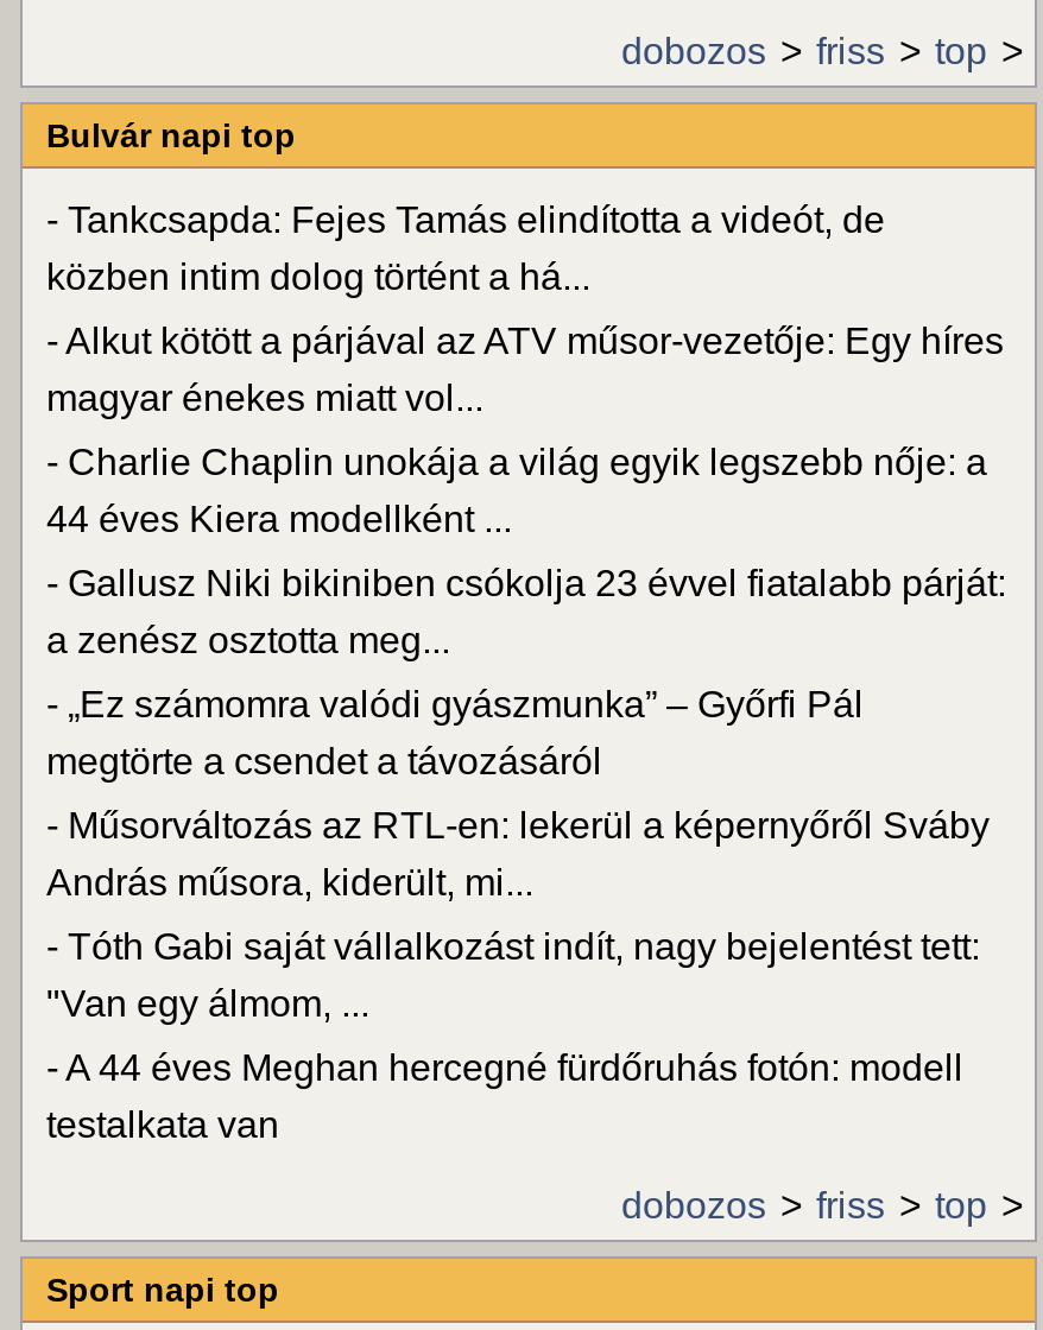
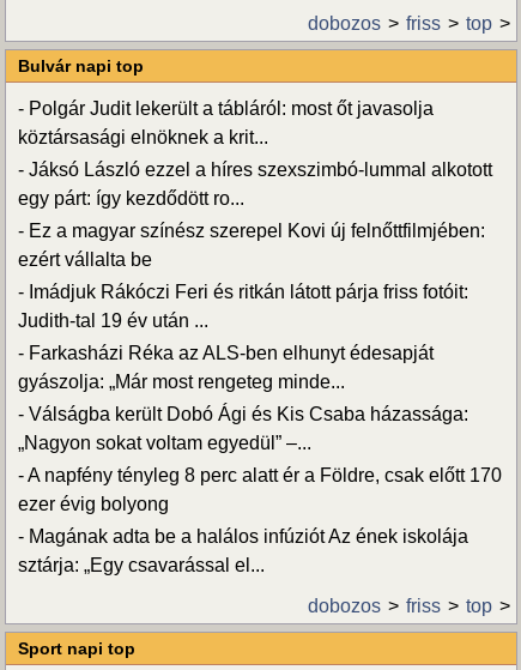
- - Tankcsapda: Fejes Tamás elindította a videót, de
- közben intim dolog történt a há...
+ - Polgár Judit lekerült a tábláról: most őt javasolja
+ köztársasági elnöknek a krit...

- - Alkut kötött a párjával az ATV műsor-vezetője: Egy híres
- magyar énekes miatt vol...
+ - Jáksó László ezzel a híres szexszimbó-lummal alkotott
+ egy párt: így kezdődött ro...

- - Charlie Chaplin unokája a világ egyik legszebb nője: a
- 44 éves Kiera modellként ...
+ - Ez a magyar színész szerepel Kovi új felnőttfilmjében:
+ ezért vállalta be

- - Gallusz Niki bikiniben csókolja 23 évvel fiatalabb párját:
- a zenész osztotta meg...
+ - Imádjuk Rákóczi Feri és ritkán látott párja friss fotóit:
+ Judith-tal 19 év után ...

- - „Ez számomra valódi gyászmunka” – Győrfi Pál
- megtörte a csendet a távozásáról
+ - Farkasházi Réka az ALS-ben elhunyt édesapját
+ gyászolja: „Már most rengeteg minde...

- - Műsorváltozás az RTL-en: lekerül a képernyőről Sváby
- András műsora, kiderült, mi...
+ - Válságba került Dobó Ági és Kis Csaba házassága:
+ „Nagyon sokat voltam egyedül” –...

- - Tóth Gabi saját vállalkozást indít, nagy bejelentést tett:
- "Van egy álmom, ...
+ - A napfény tényleg 8 perc alatt ér a Földre, csak előtt 170
+ ezer évig bolyong

- - A 44 éves Meghan hercegné fürdőruhás fotón: modell
- testalkata van
+ - Magának adta be a halálos infúziót Az ének iskolája
+ sztárja: „Egy csavarással el...
